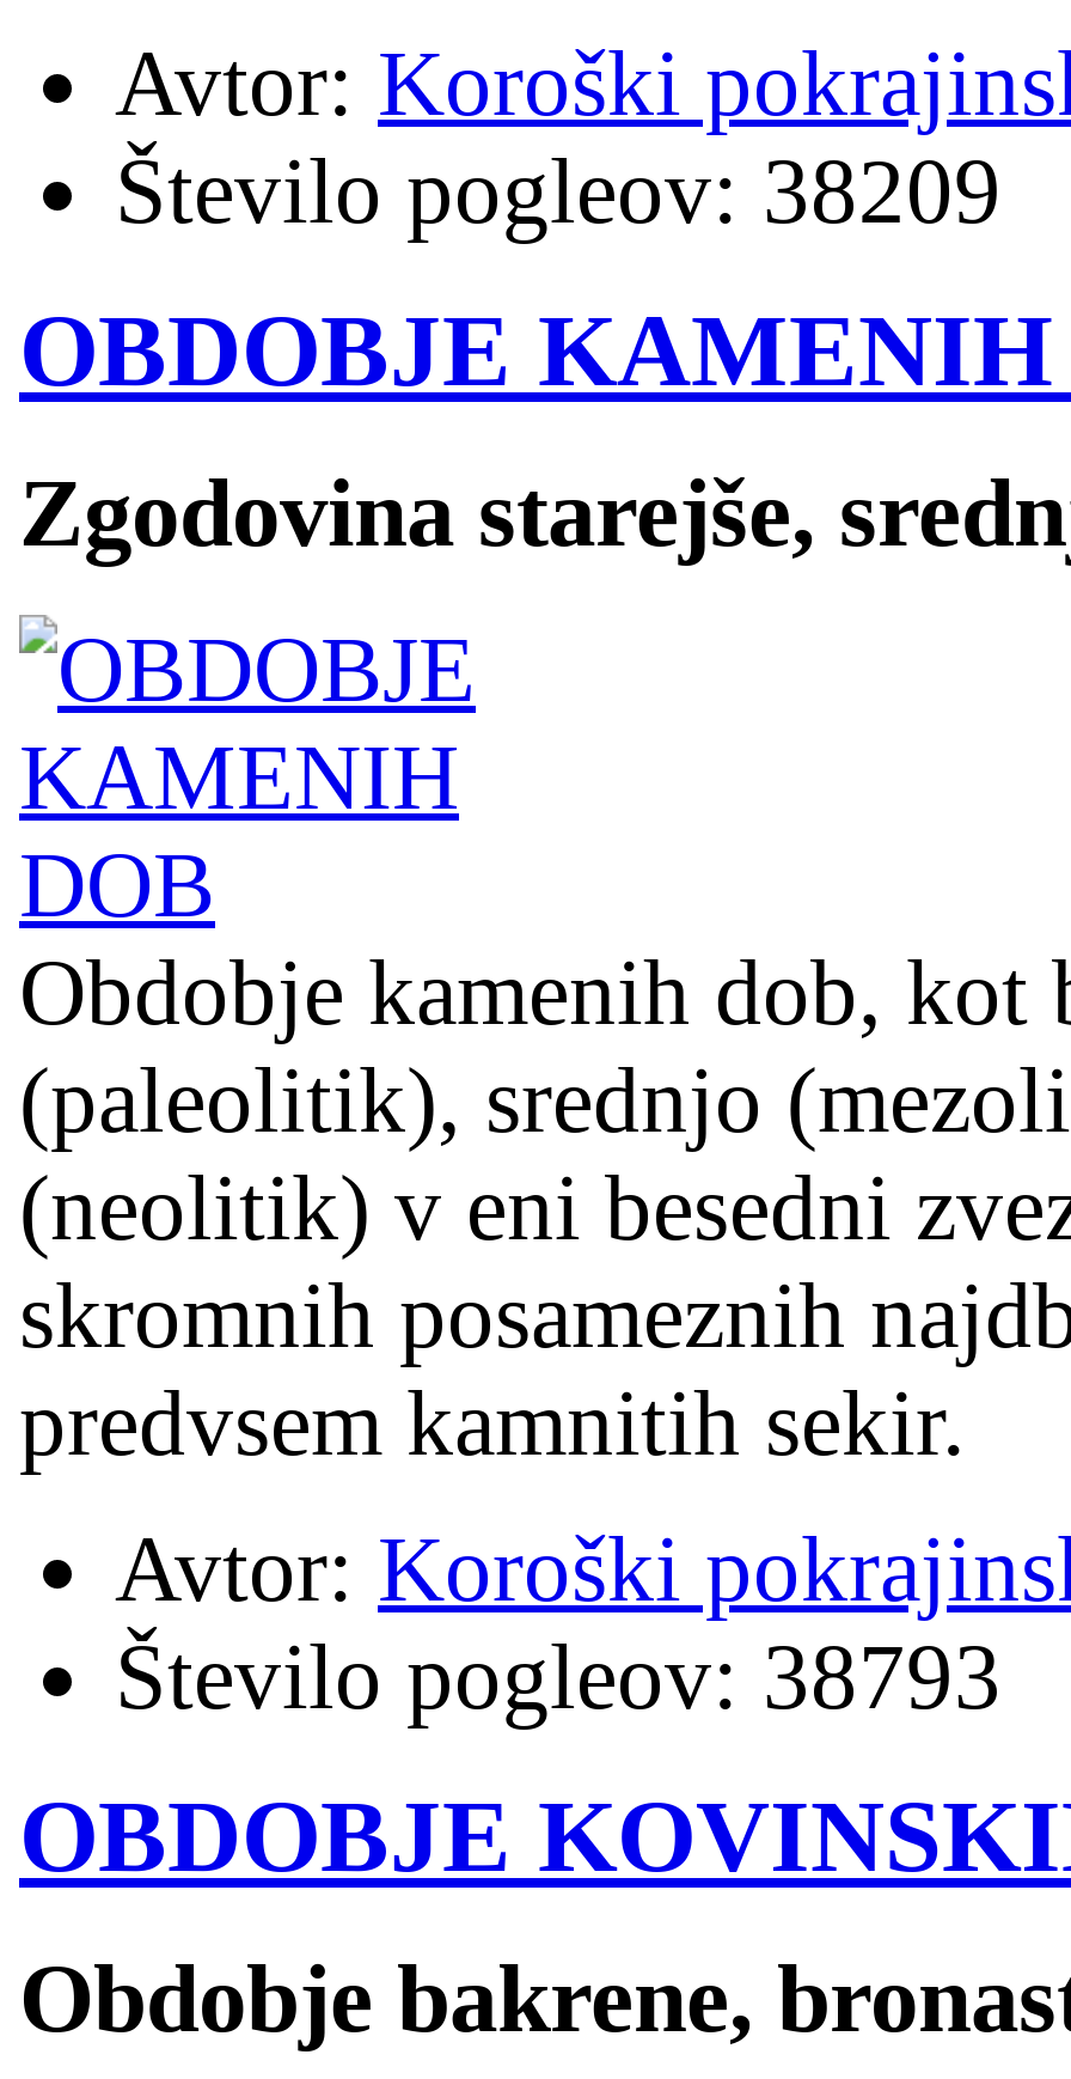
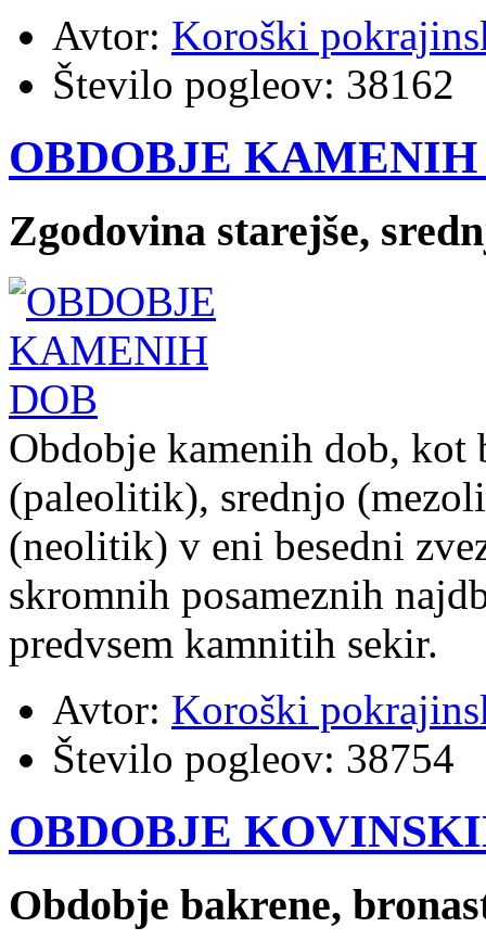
- Število pogleov: 38209
+ Število pogleov: 38162

- Število pogleov: 38793
+ Število pogleov: 38754
